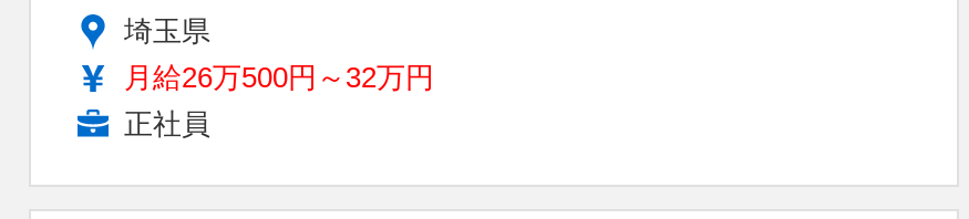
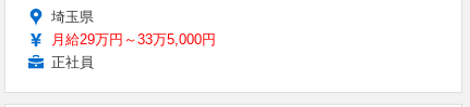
- 月給26万500円～32万円
+ 月給29万円～33万5,000円
